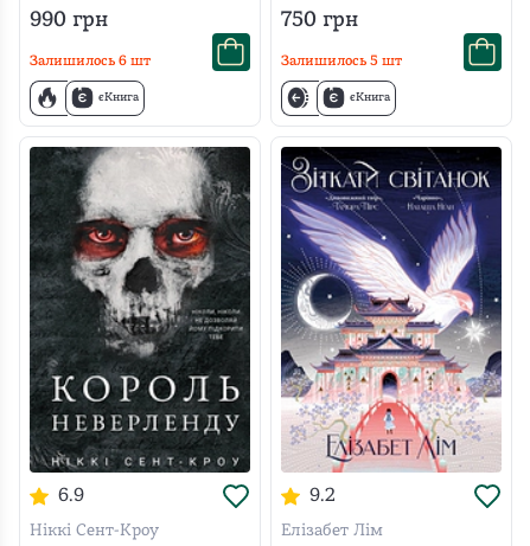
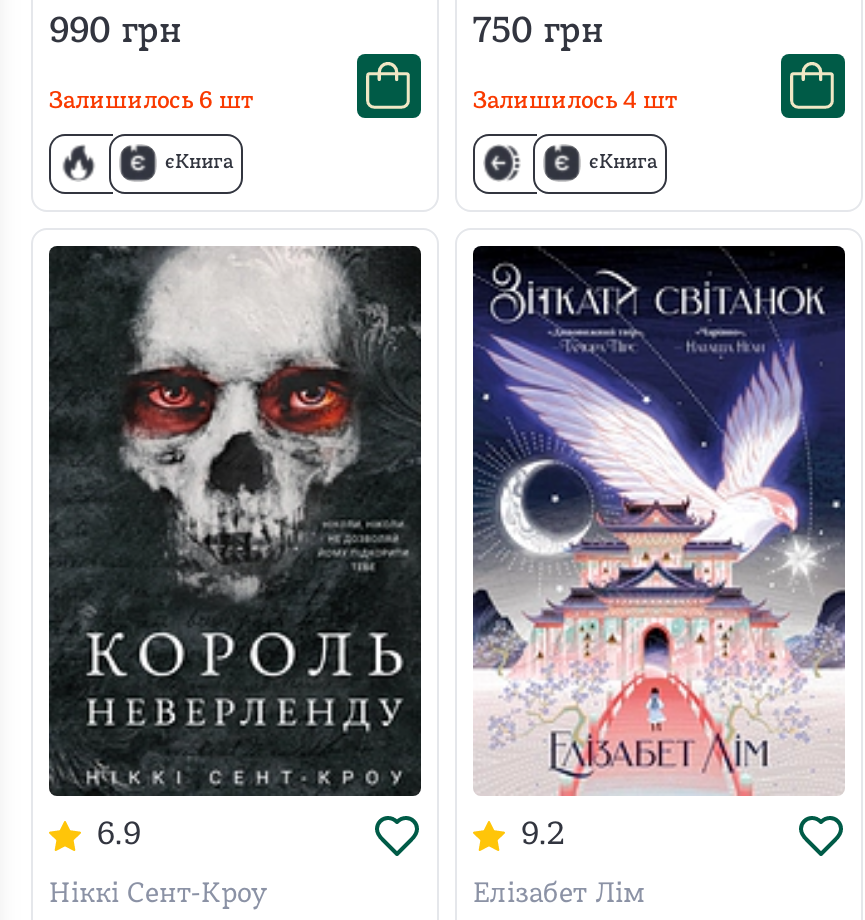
- Залишилось 5 шт
+ Залишилось 4 шт
